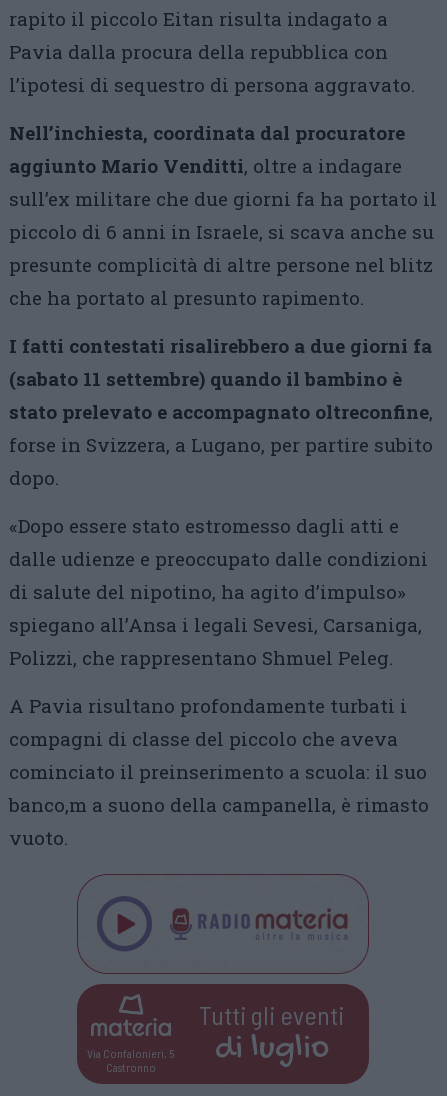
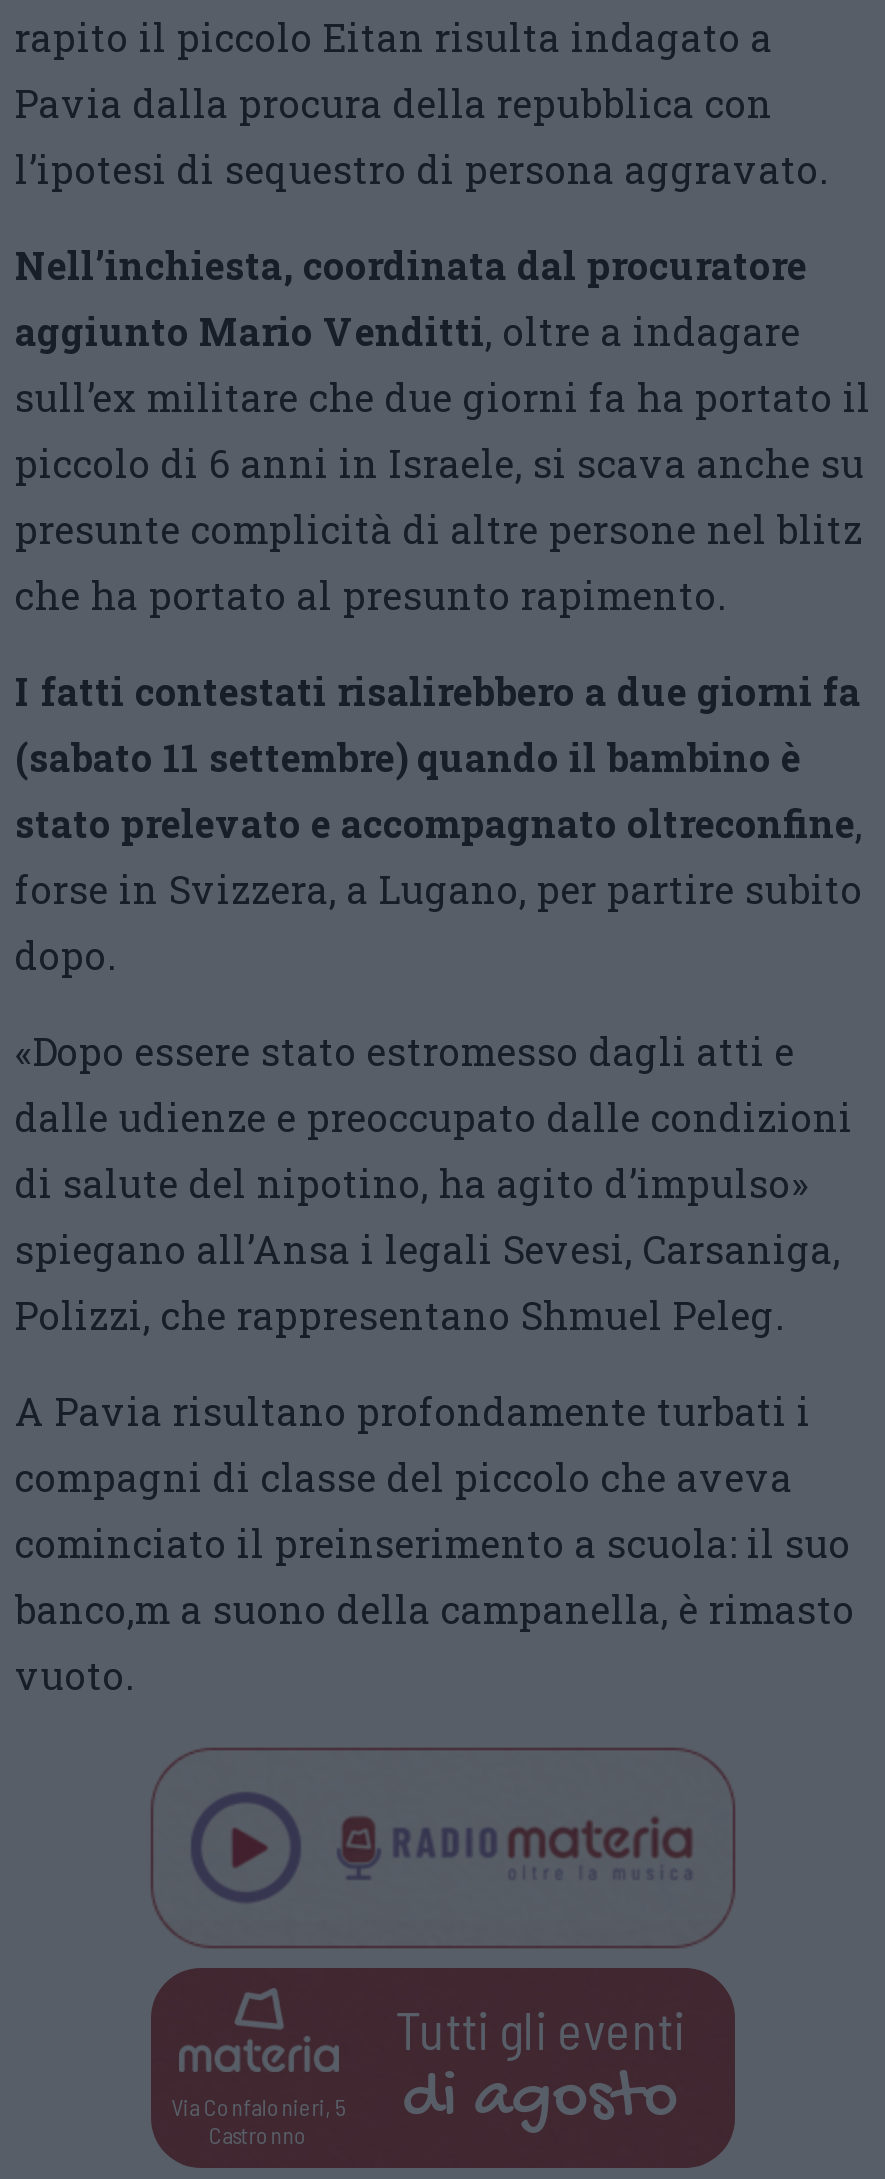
- di luglio
+ di agosto
